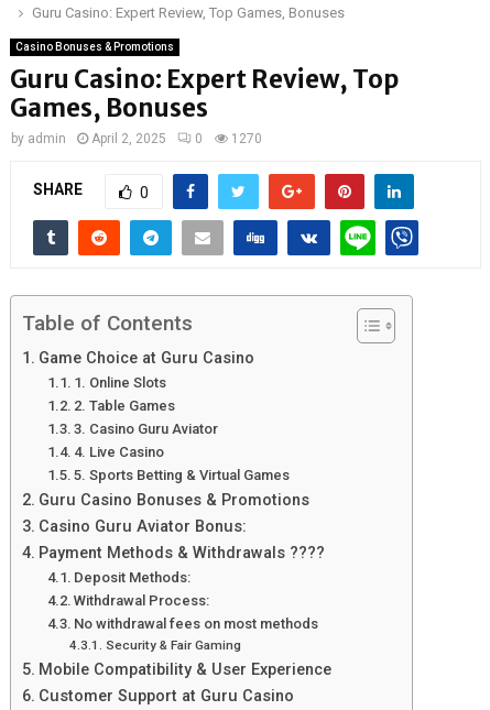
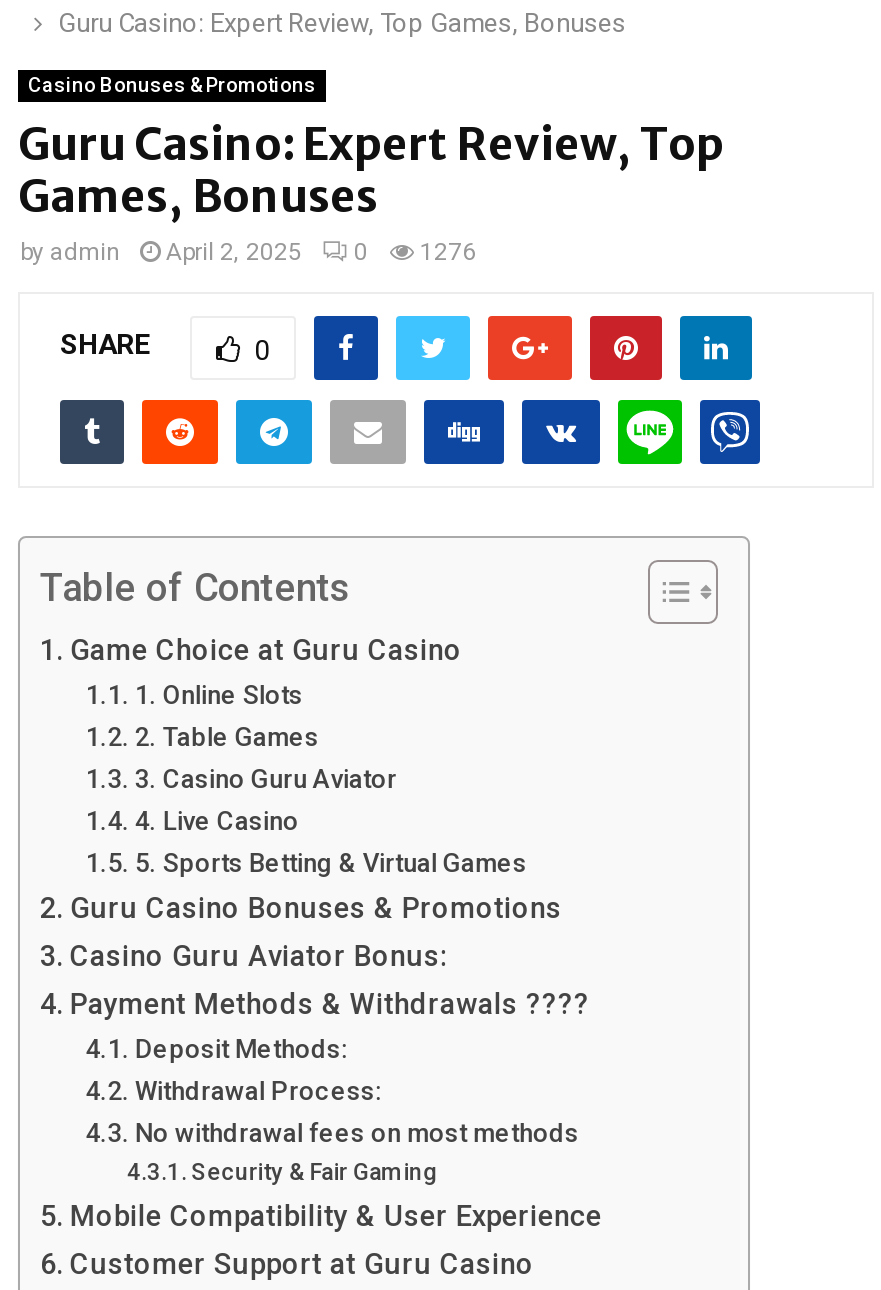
- by admin April 2, 2025 0 1270
+ by admin April 2, 2025 0 1276
